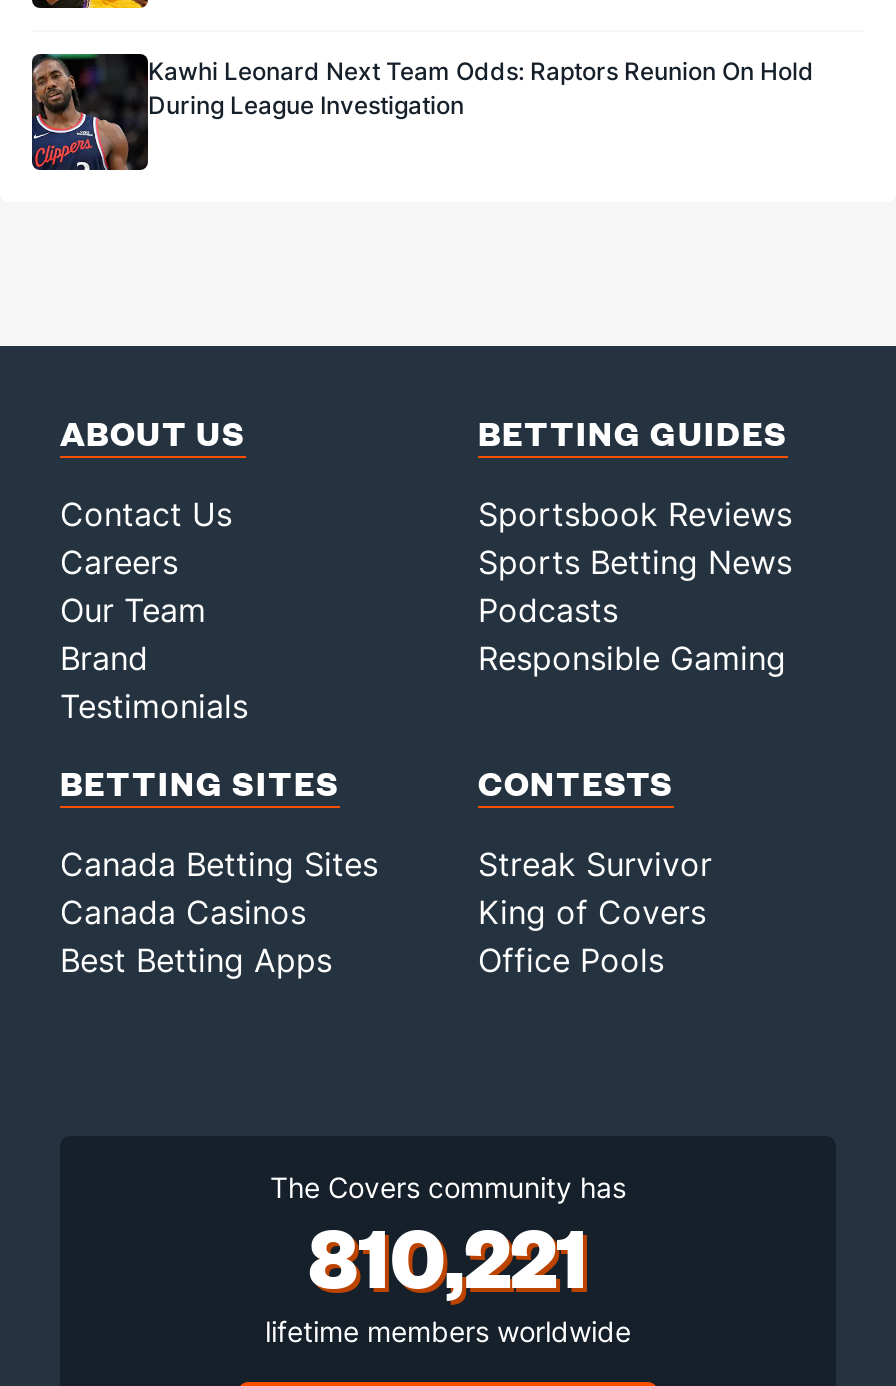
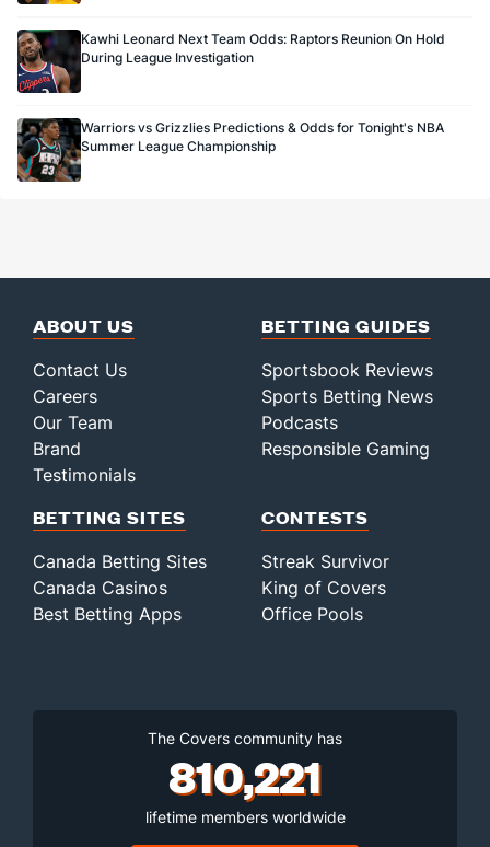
+ [image]
+ Warriors vs Grizzlies Predictions & Odds for Tonight's NBA
+ Summer League Championship
